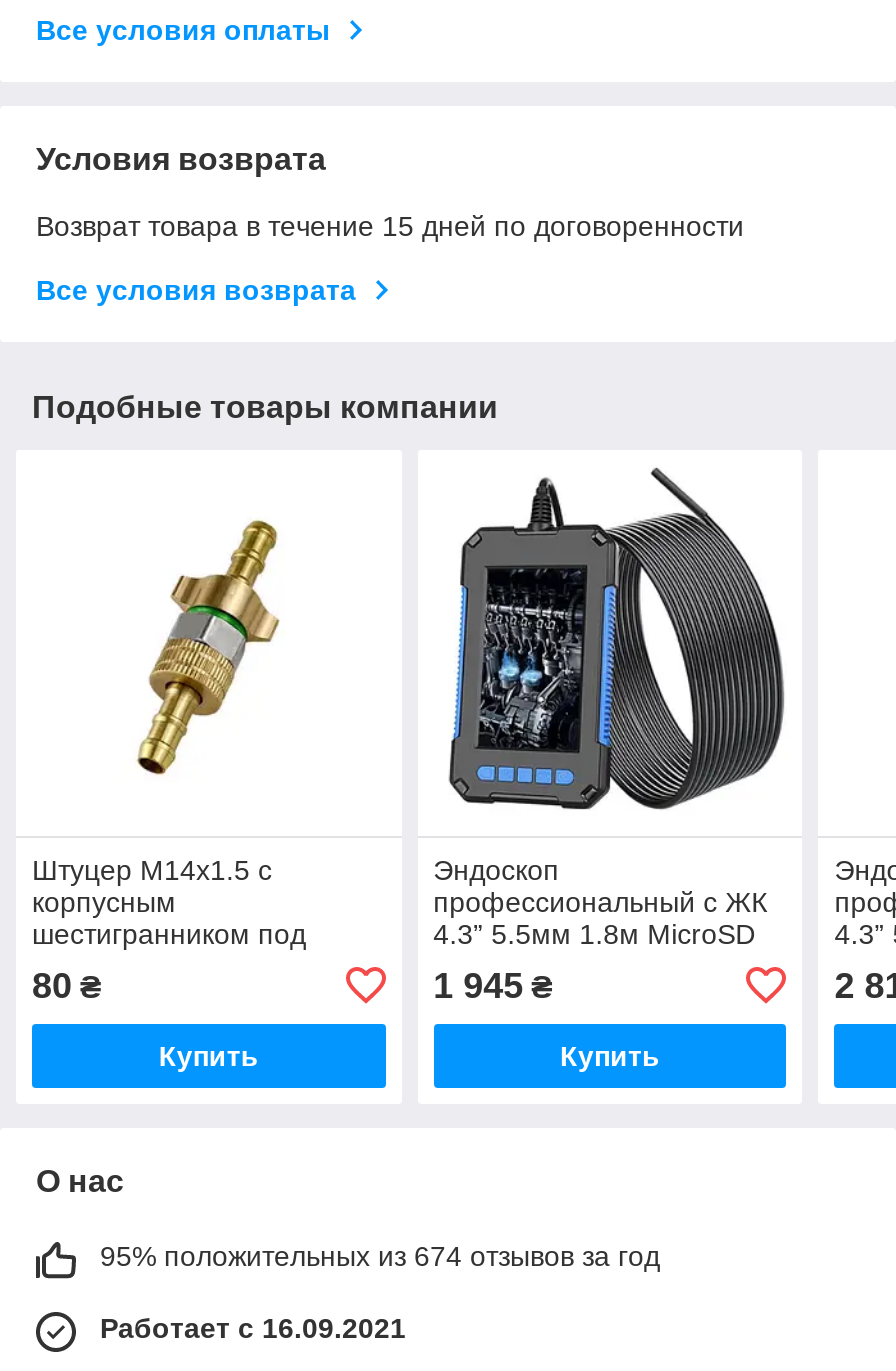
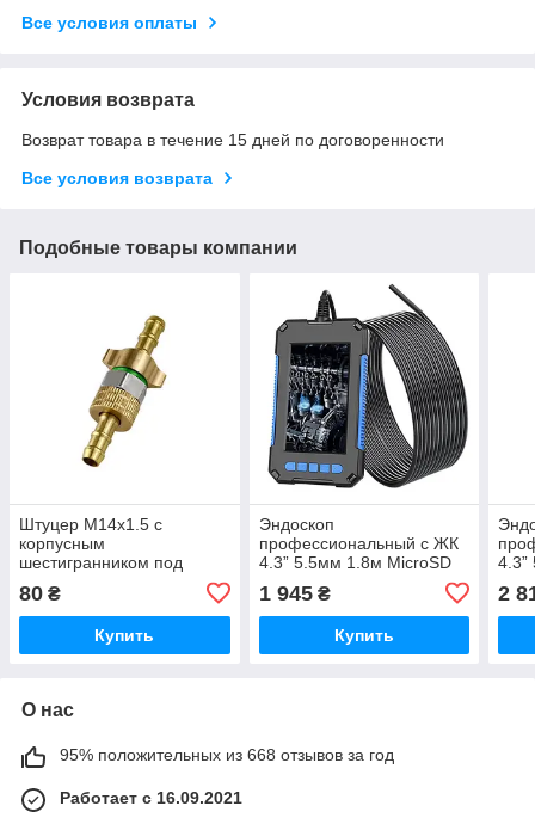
- 95% положительных из 674 отзывов за год
+ 95% положительных из 668 отзывов за год
